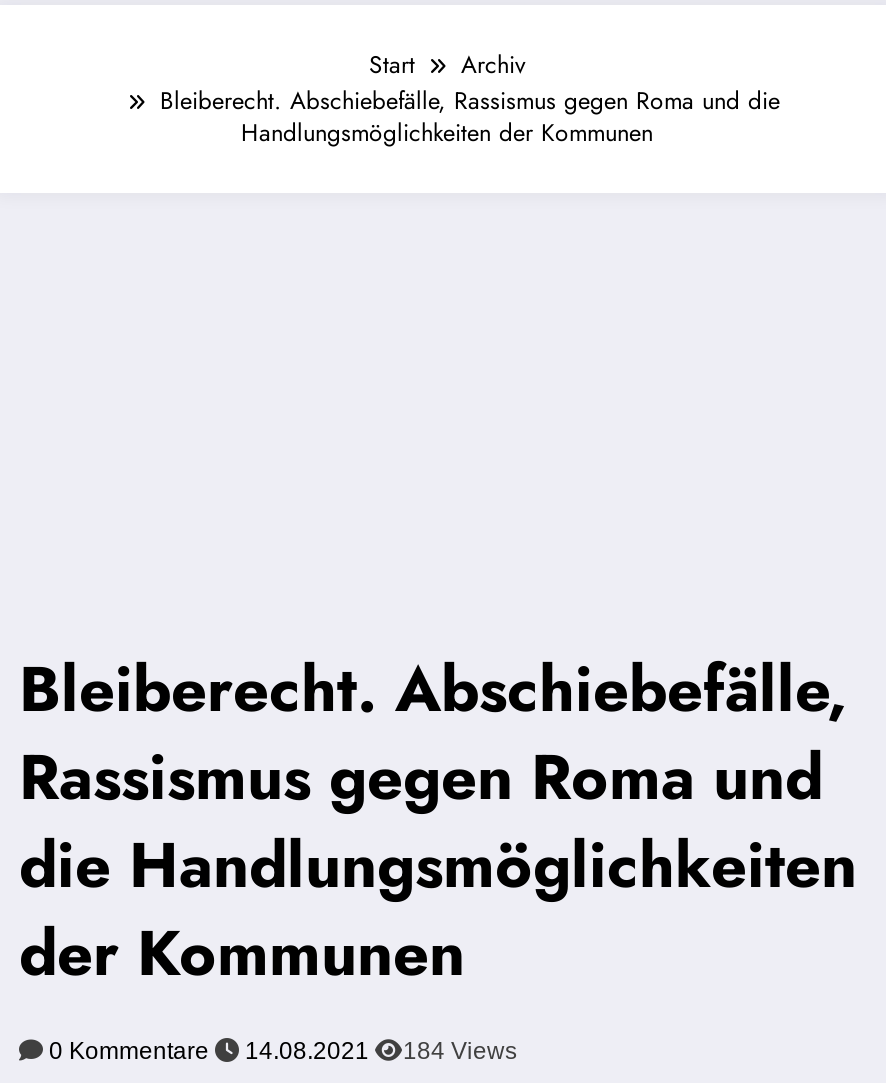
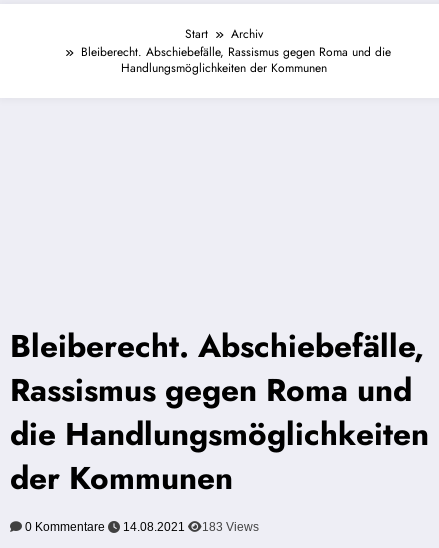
- 0 Kommentare 14.08.2021 184 Views
+ 0 Kommentare 14.08.2021 183 Views
